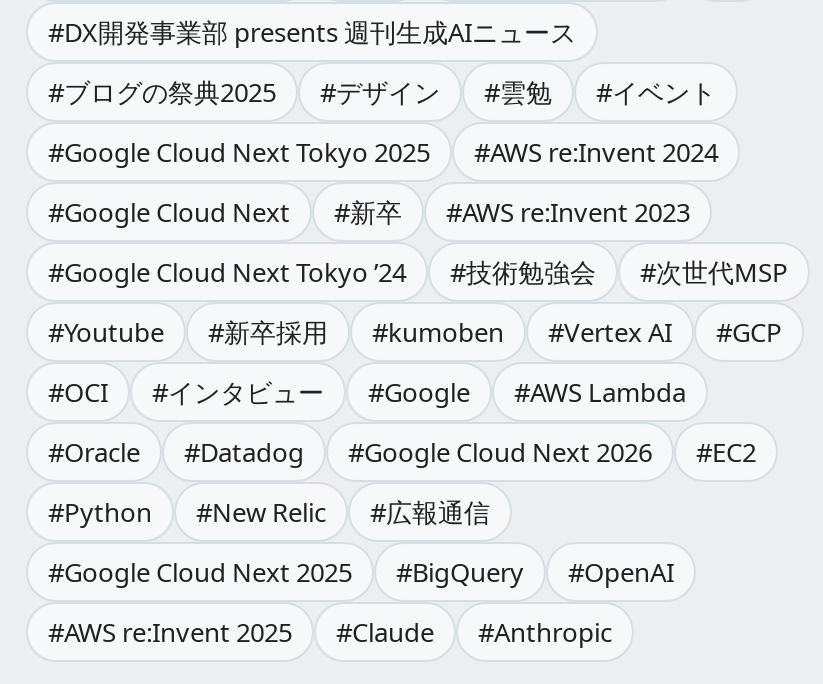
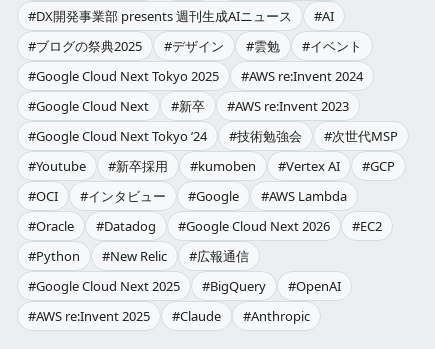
+ #AI
